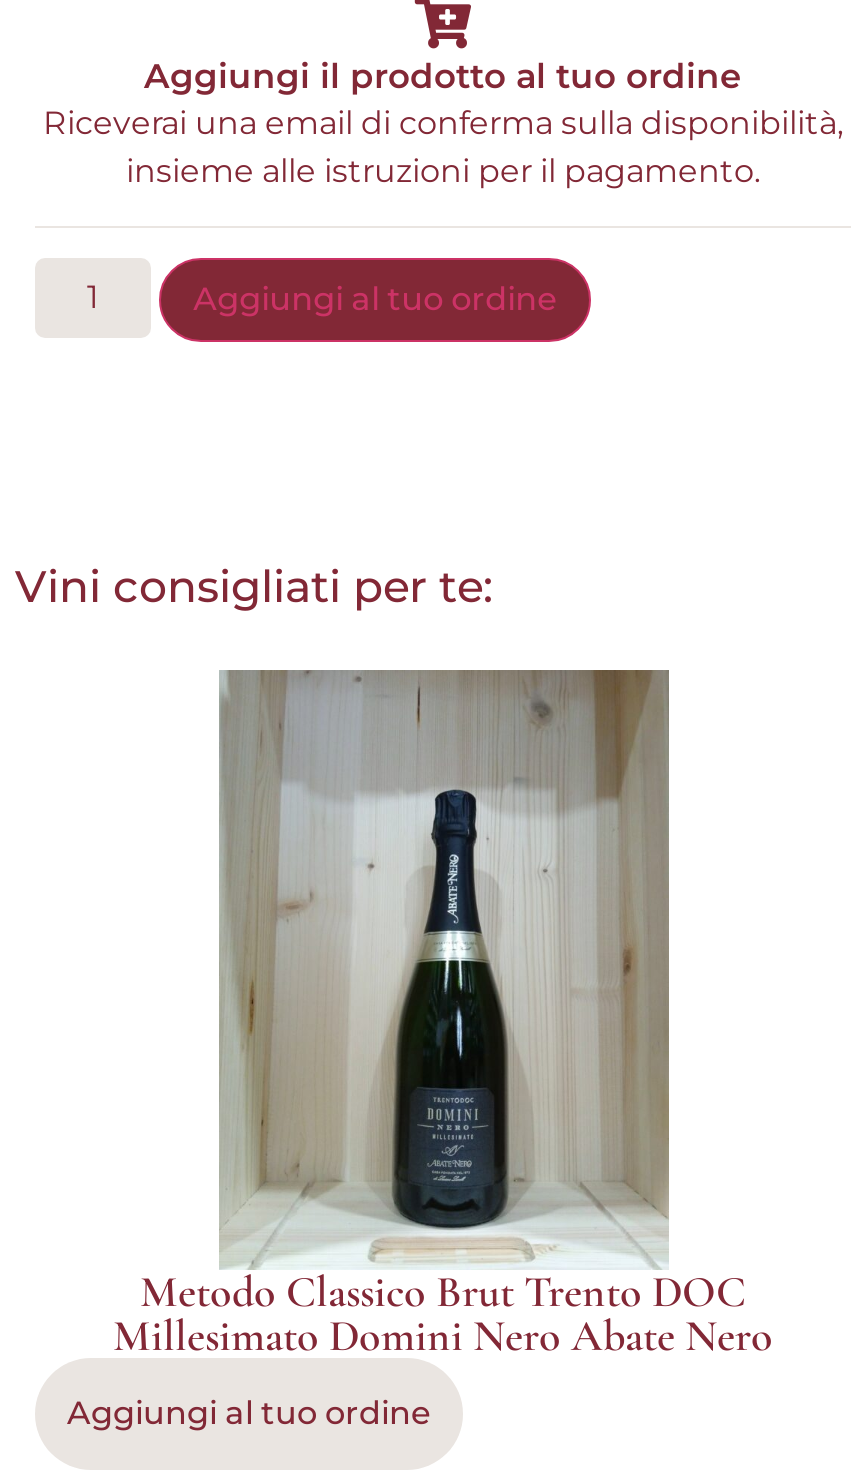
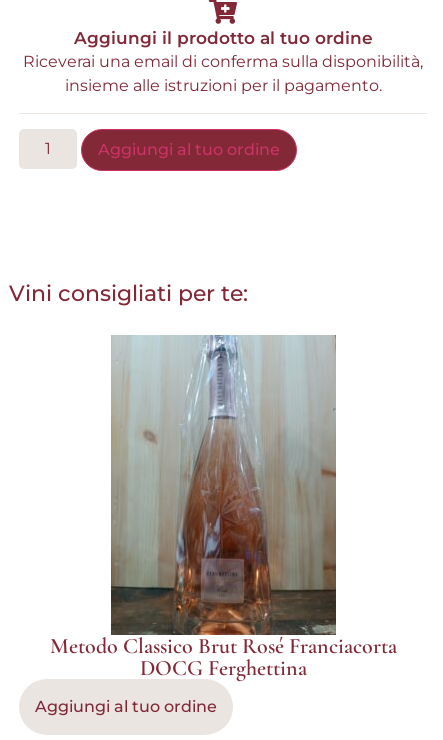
- [image]
- Metodo Classico Brut Trento DOC
- Millesimato Domini Nero Abate Nero
+ [image]
+ Metodo Classico Brut Rosé Franciacorta
+ DOCG Ferghettina
